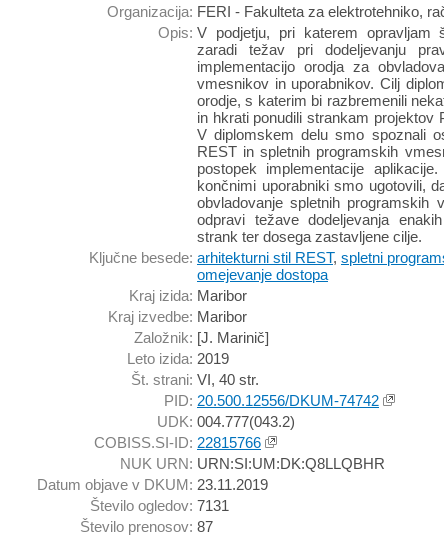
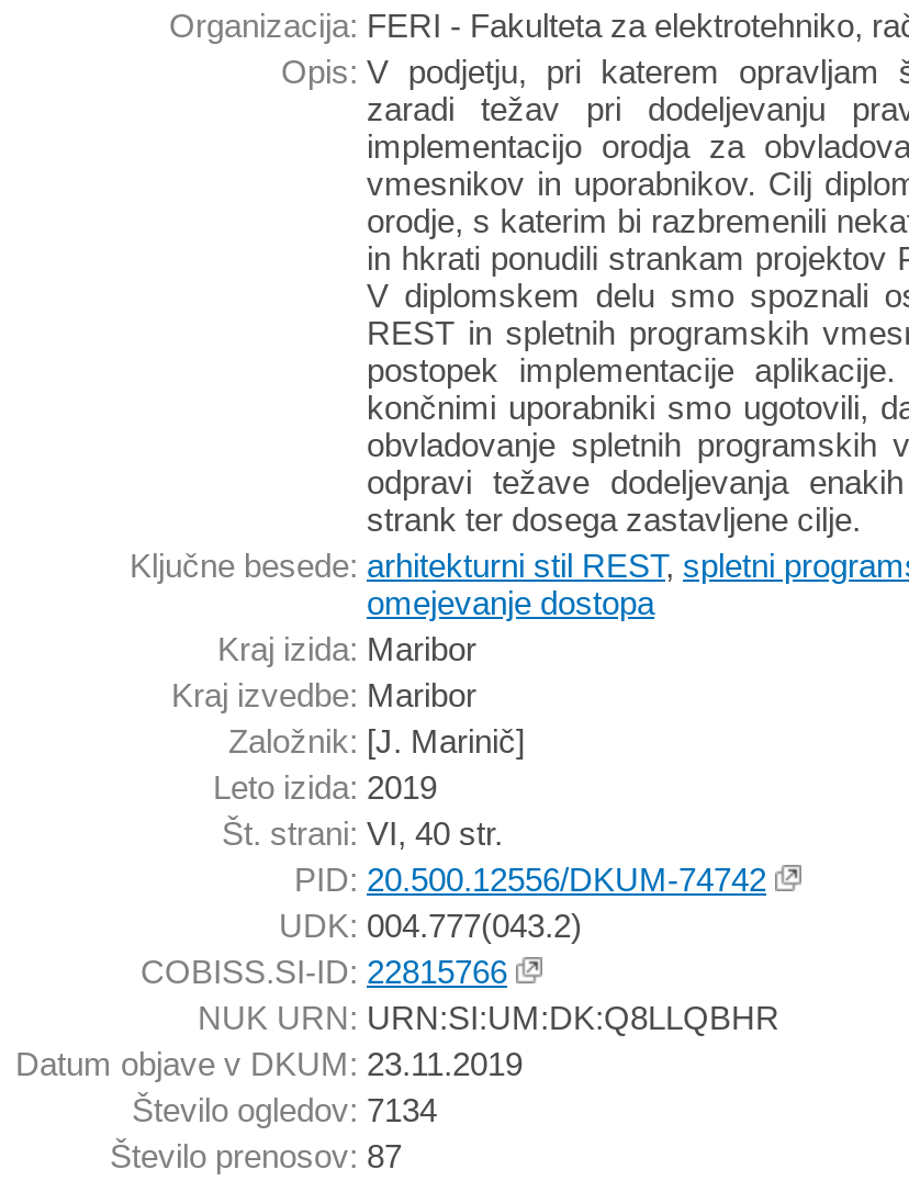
- Število ogledov: 7131
+ Število ogledov: 7134
